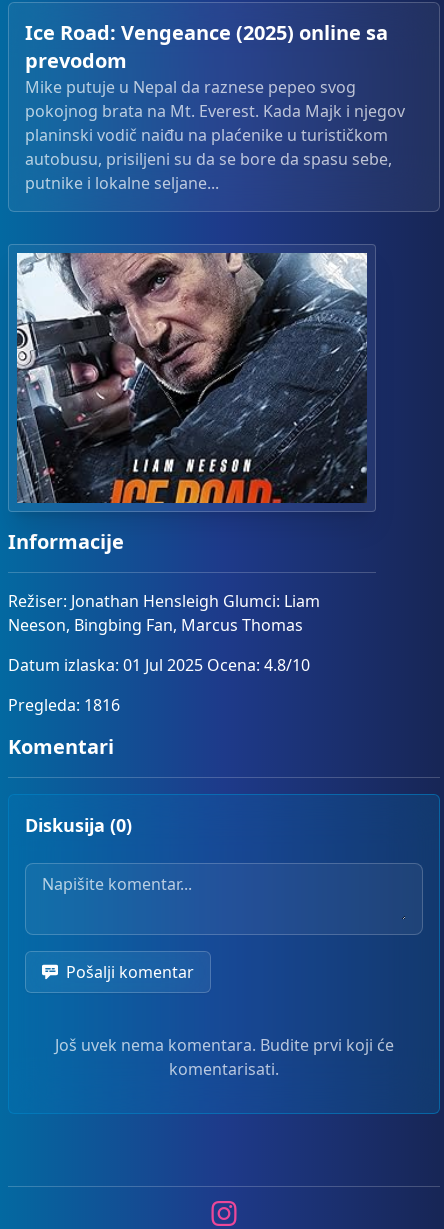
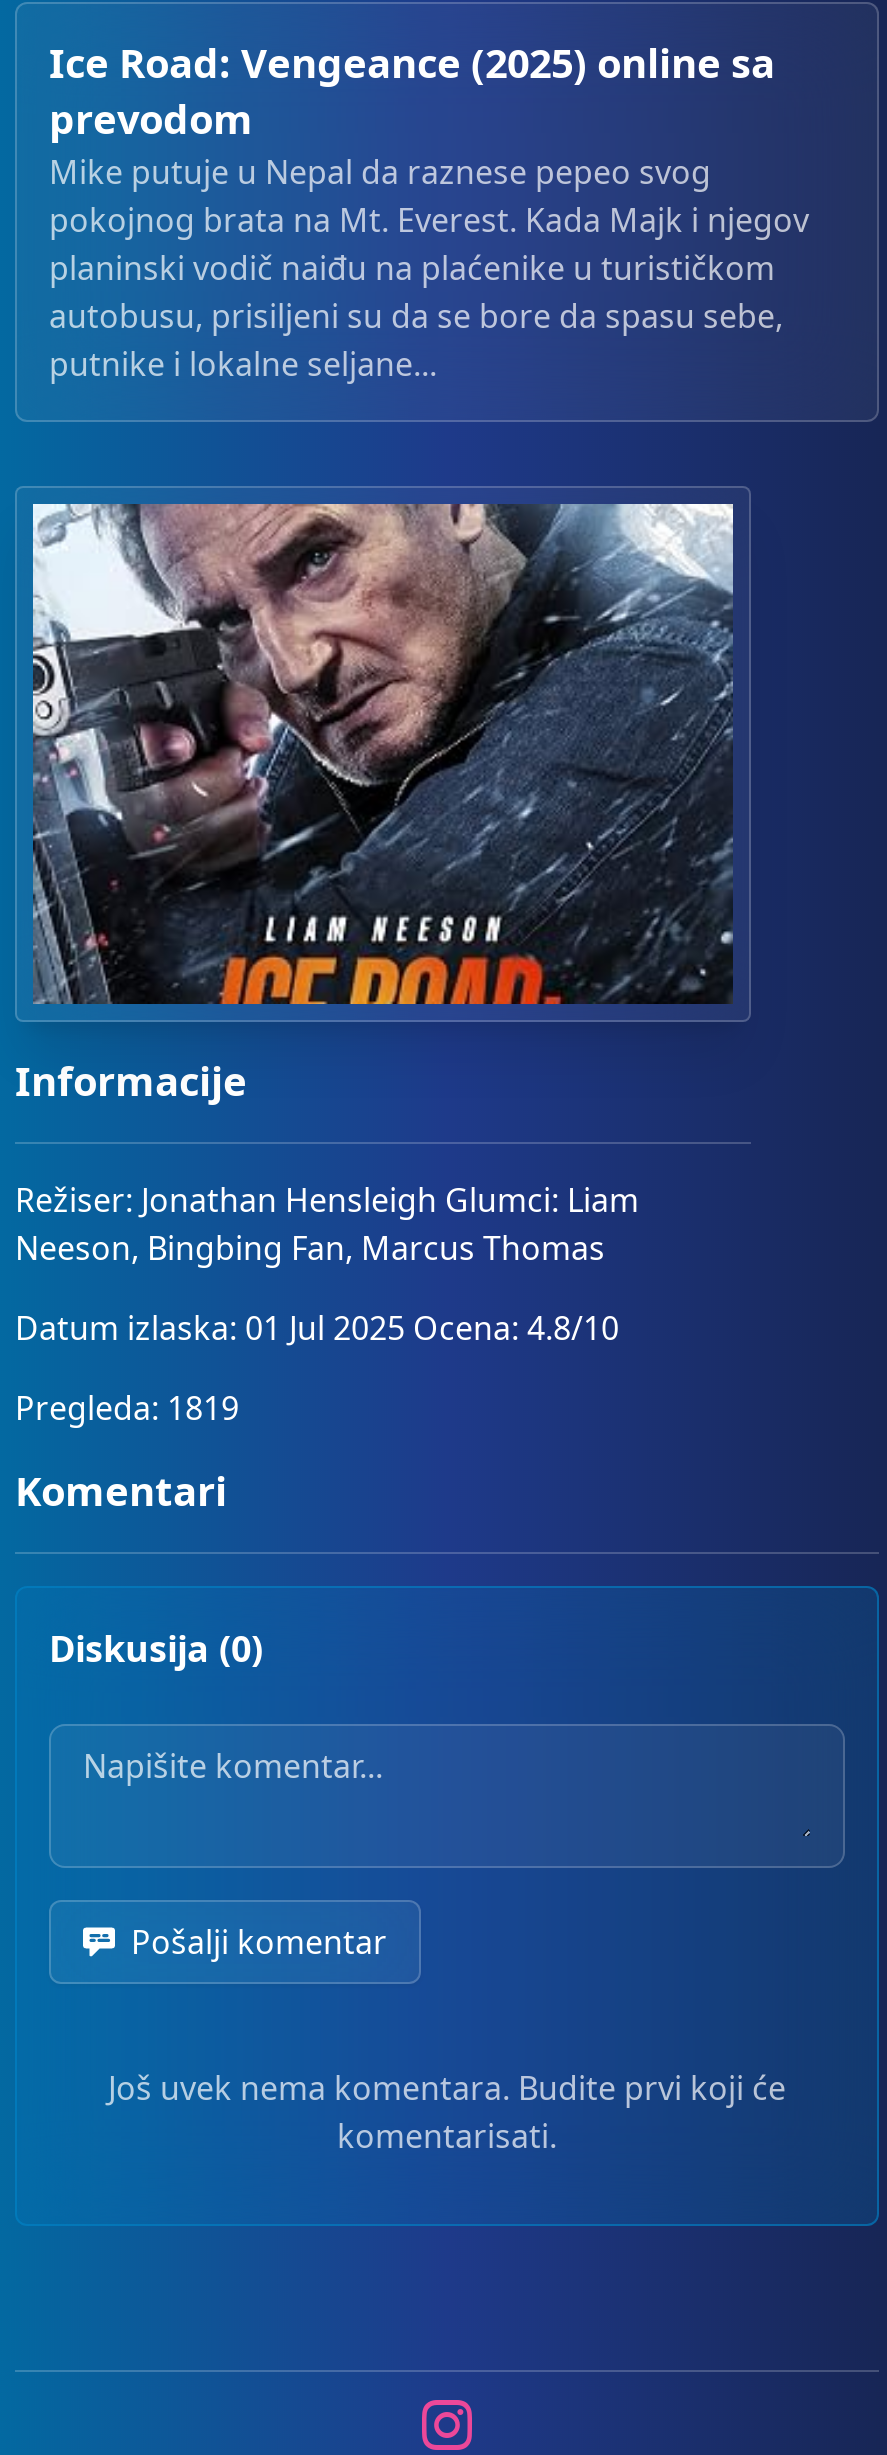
- Pregleda: 1816
+ Pregleda: 1819
